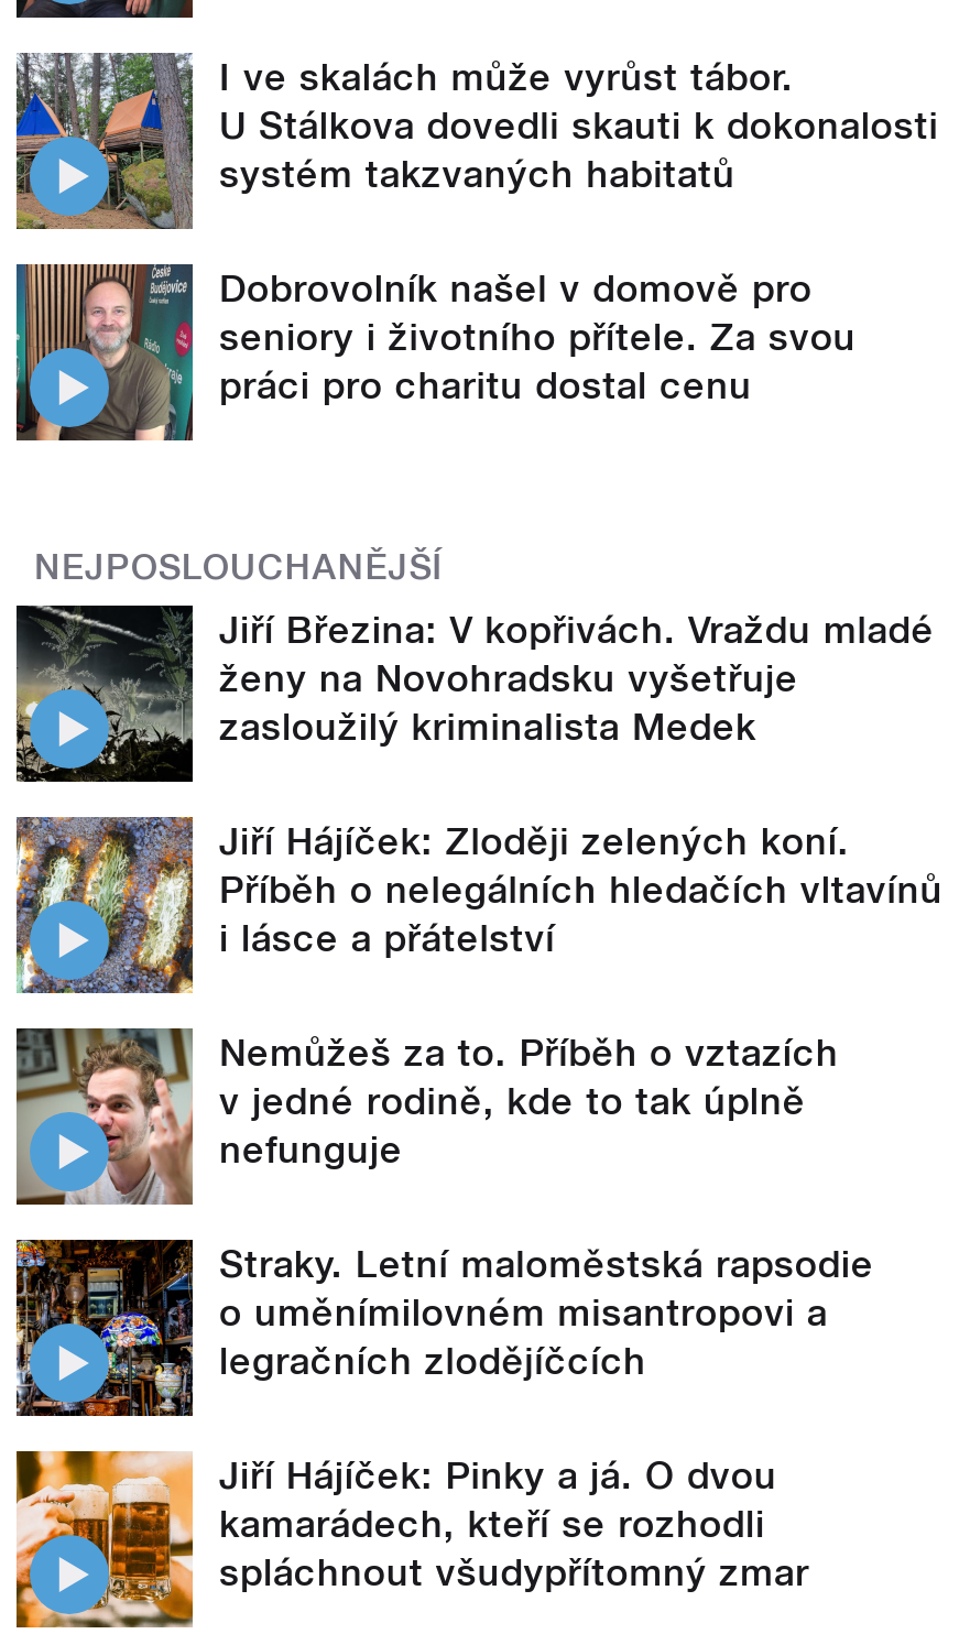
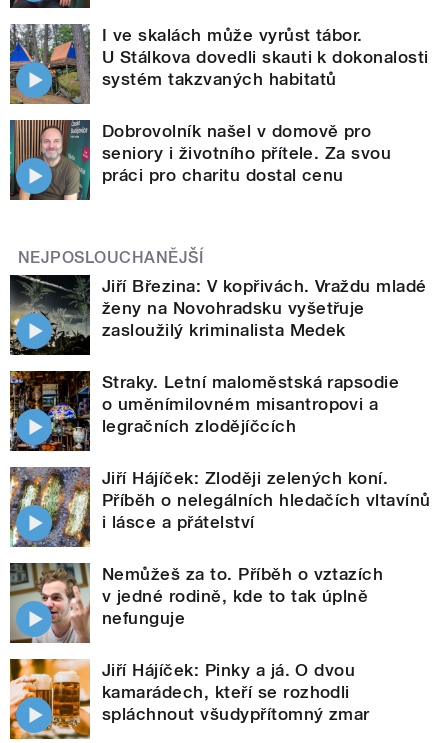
moved down: [image] | Jiří Hájíček: Zloději zelených koní. | Příběh o nelegálních hledačích vltavínů | i lásce a přátelství | Nemůžeš za to. Příběh o vztazích | v jedné rodině, kde to tak úplně | nefunguje

moved up: [image] | Straky. Letní maloměstská rapsodie | o uměnímilovném misantropovi a | legračních zlodějíčcích
